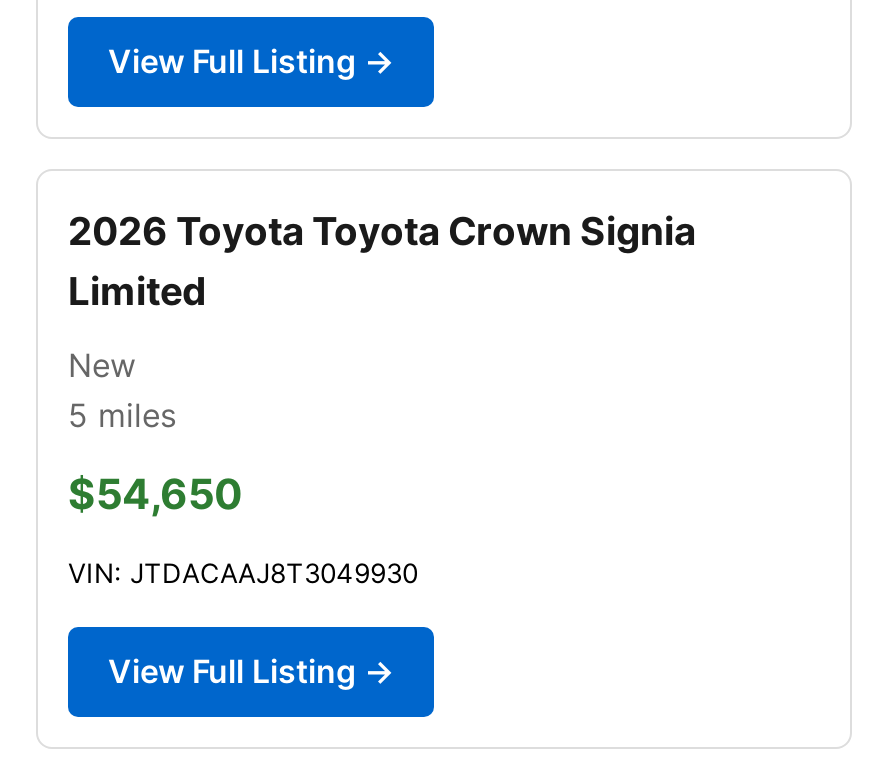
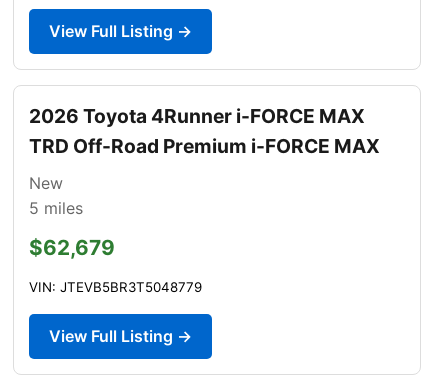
- 2026 Toyota Toyota Crown Signia
- Limited
+ 2026 Toyota 4Runner i-FORCE MAX
+ TRD Off-Road Premium i-FORCE MAX

- $54,650
+ $62,679

- VIN: JTDACAAJ8T3049930
+ VIN: JTEVB5BR3T5048779
